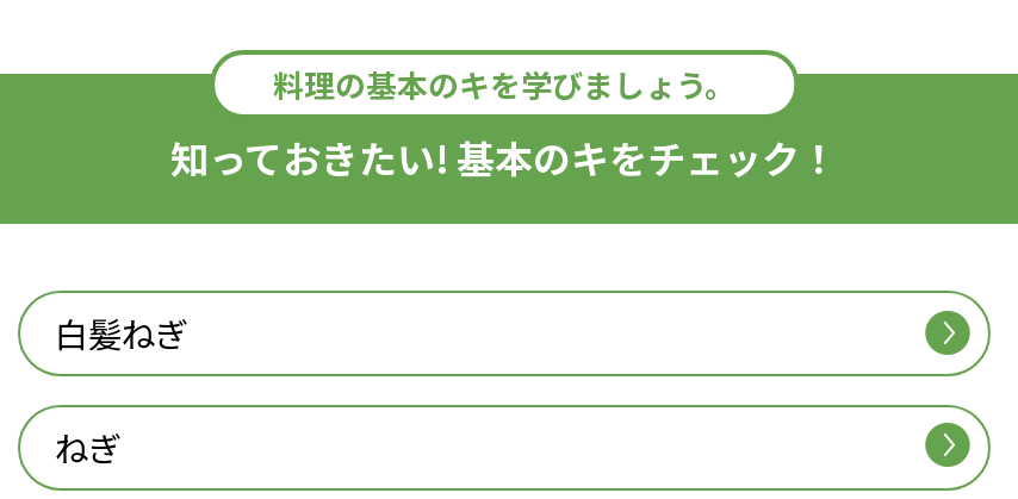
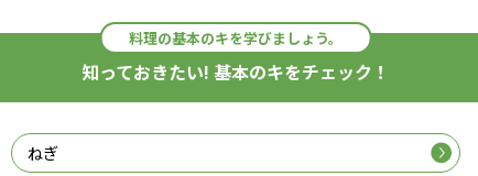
- 白髪ねぎ
